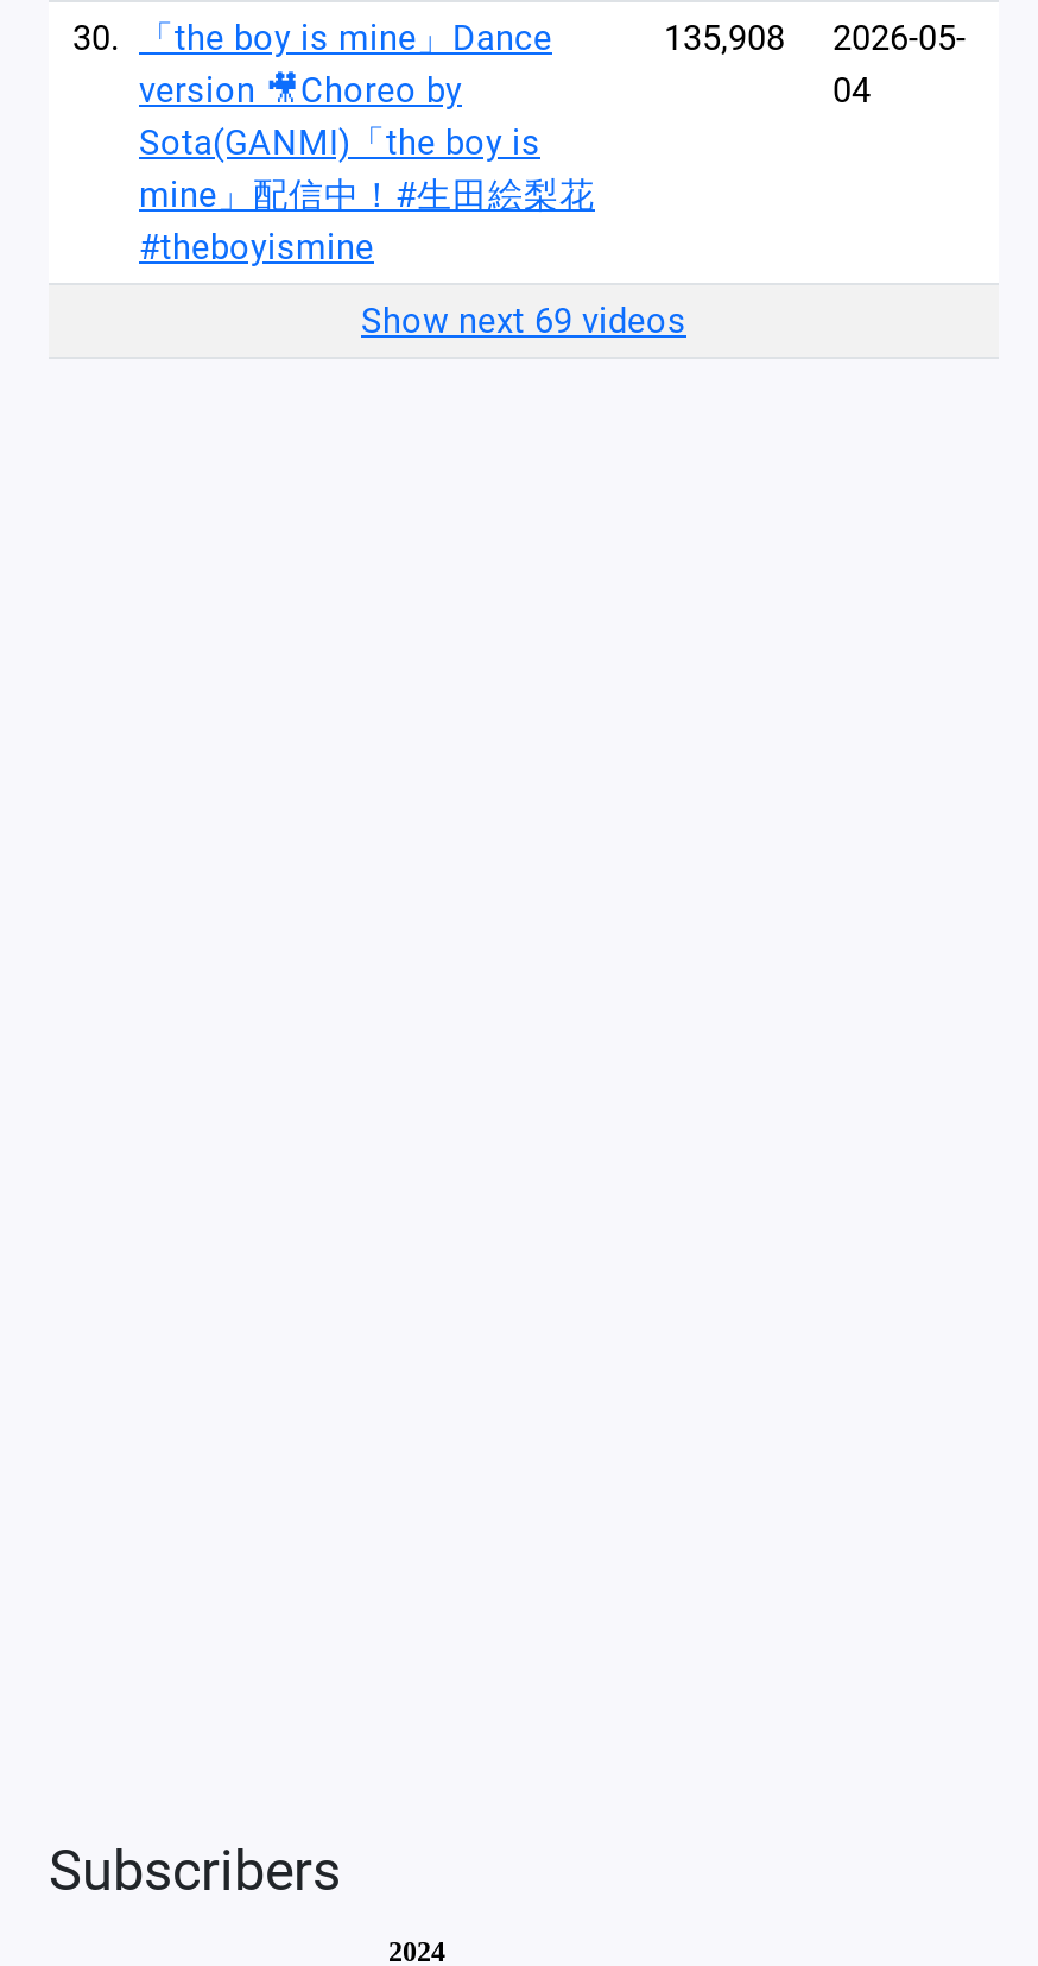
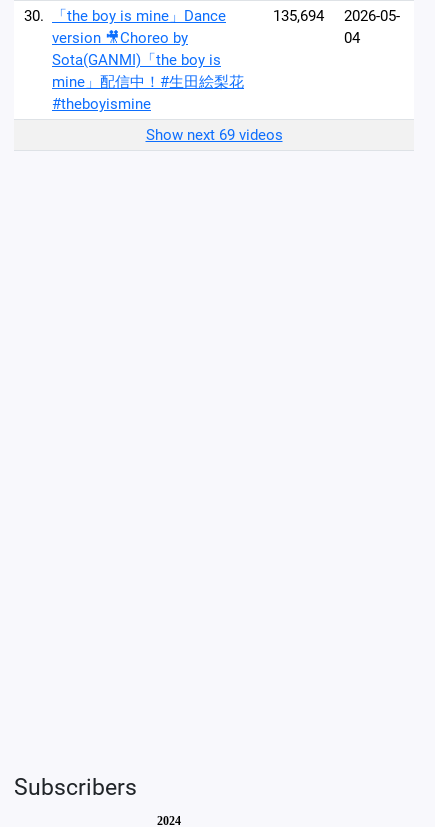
- 135,908 2026-05-
+ 135,694 2026-05-
